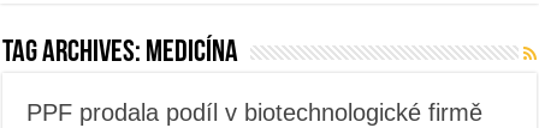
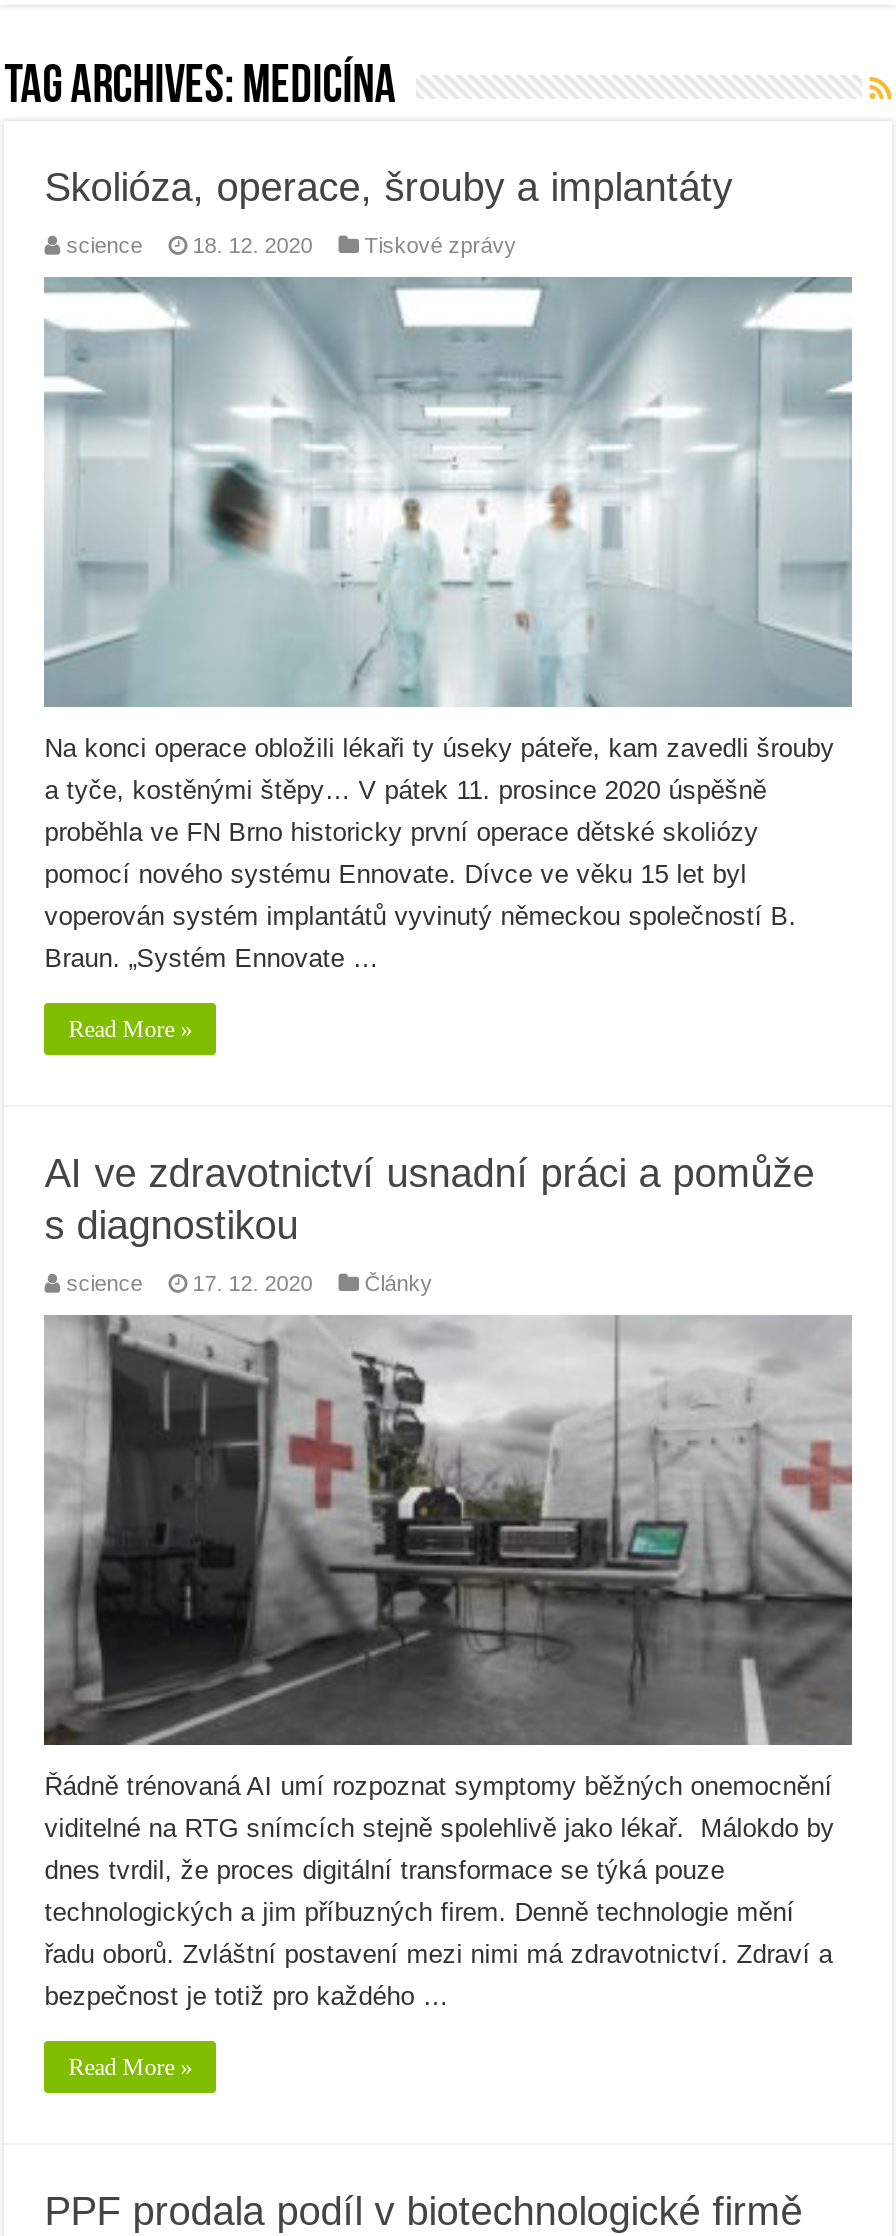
+ [image]
+ Na konci operace obložili lékaři ty úseky páteře, kam zavedli šrouby
+ a tyče, kostěnými štěpy… V pátek 11. prosince 2020 úspěšně
+ proběhla ve FN Brno historicky první operace dětské skoliózy
+ pomocí nového systému Ennovate. Dívce ve věku 15 let byl
+ voperován systém implantátů vyvinutý německou společností B.
+ Braun. „Systém Ennovate …
+ Read More »
+ AI ve zdravotnictví usnadní práci a pomůže
+ s diagnostikou
+ science
+ 17. 12. 2020
+ Články

+ [image]
+ Řádně trénovaná AI umí rozpoznat symptomy běžných onemocnění
+ viditelné na RTG snímcích stejně spolehlivě jako lékař. Málokdo by
+ dnes tvrdil, že proces digitální transformace se týká pouze
+ technologických a jim příbuzných firem. Denně technologie mění
+ řadu oborů. Zvláštní postavení mezi nimi má zdravotnictví. Zdraví a
+ bezpečnost je totiž pro každého …
+ Read More »

+ Skolióza, operace, šrouby a implantáty
+ science
+ 18. 12. 2020
+ Tiskové zprávy
